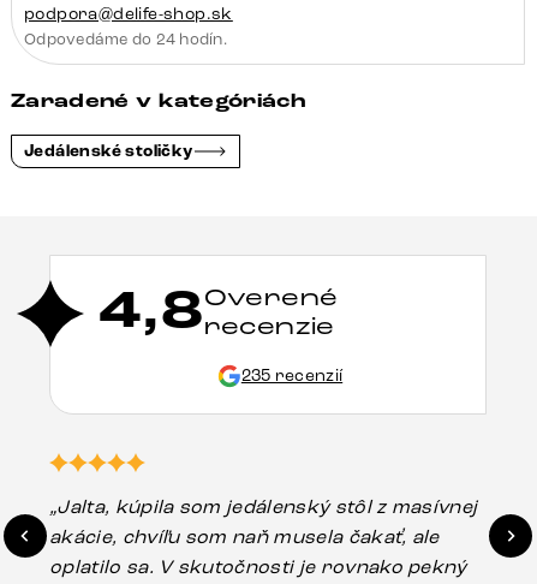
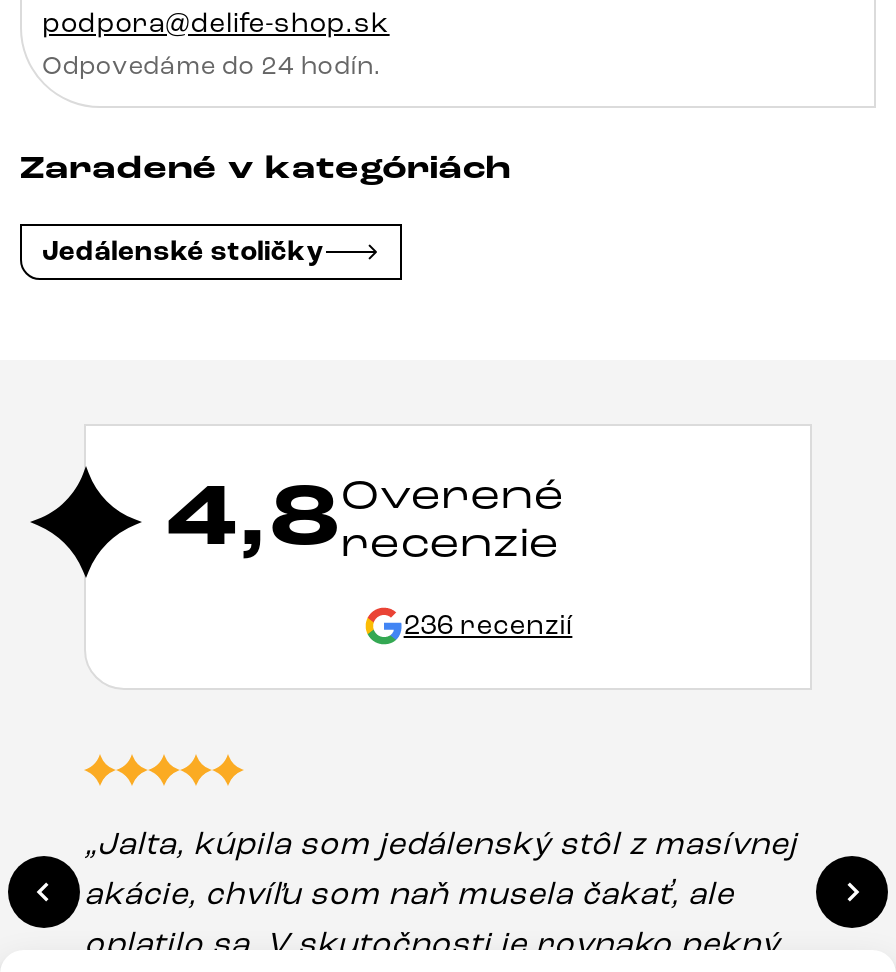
- 235 recenzií
+ 236 recenzií
